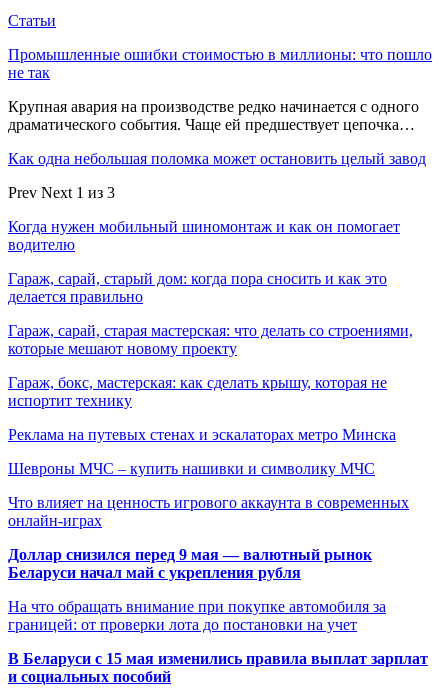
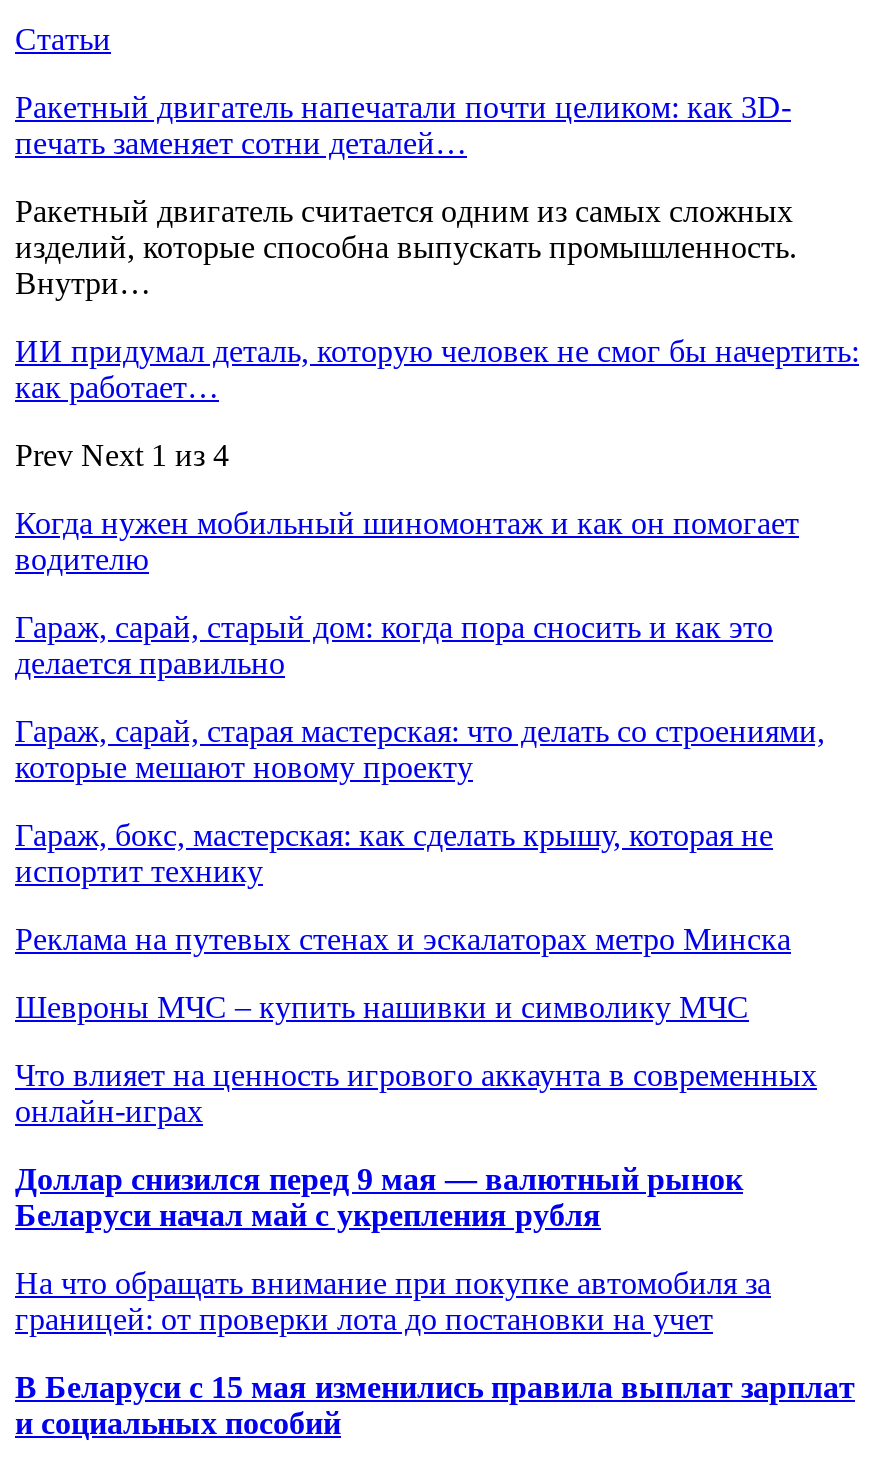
- Промышленные ошибки стоимостью в миллионы: что пошло
- не так
+ Ракетный двигатель напечатали почти целиком: как 3D-
+ печать заменяет сотни деталей…

- Крупная авария на производстве редко начинается с одного
- драматического события. Чаще ей предшествует цепочка…
+ Ракетный двигатель считается одним из самых сложных
+ изделий, которые способна выпускать промышленность.
+ Внутри…

- Как одна небольшая поломка может остановить целый завод
+ ИИ придумал деталь, которую человек не смог бы начертить:
+ как работает…

- Prev Next 1 из 3
+ Prev Next 1 из 4
